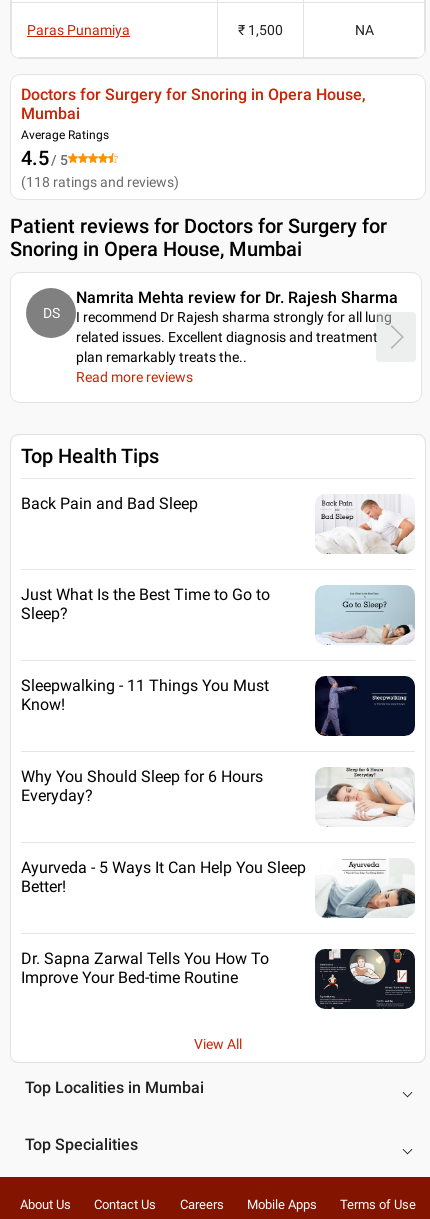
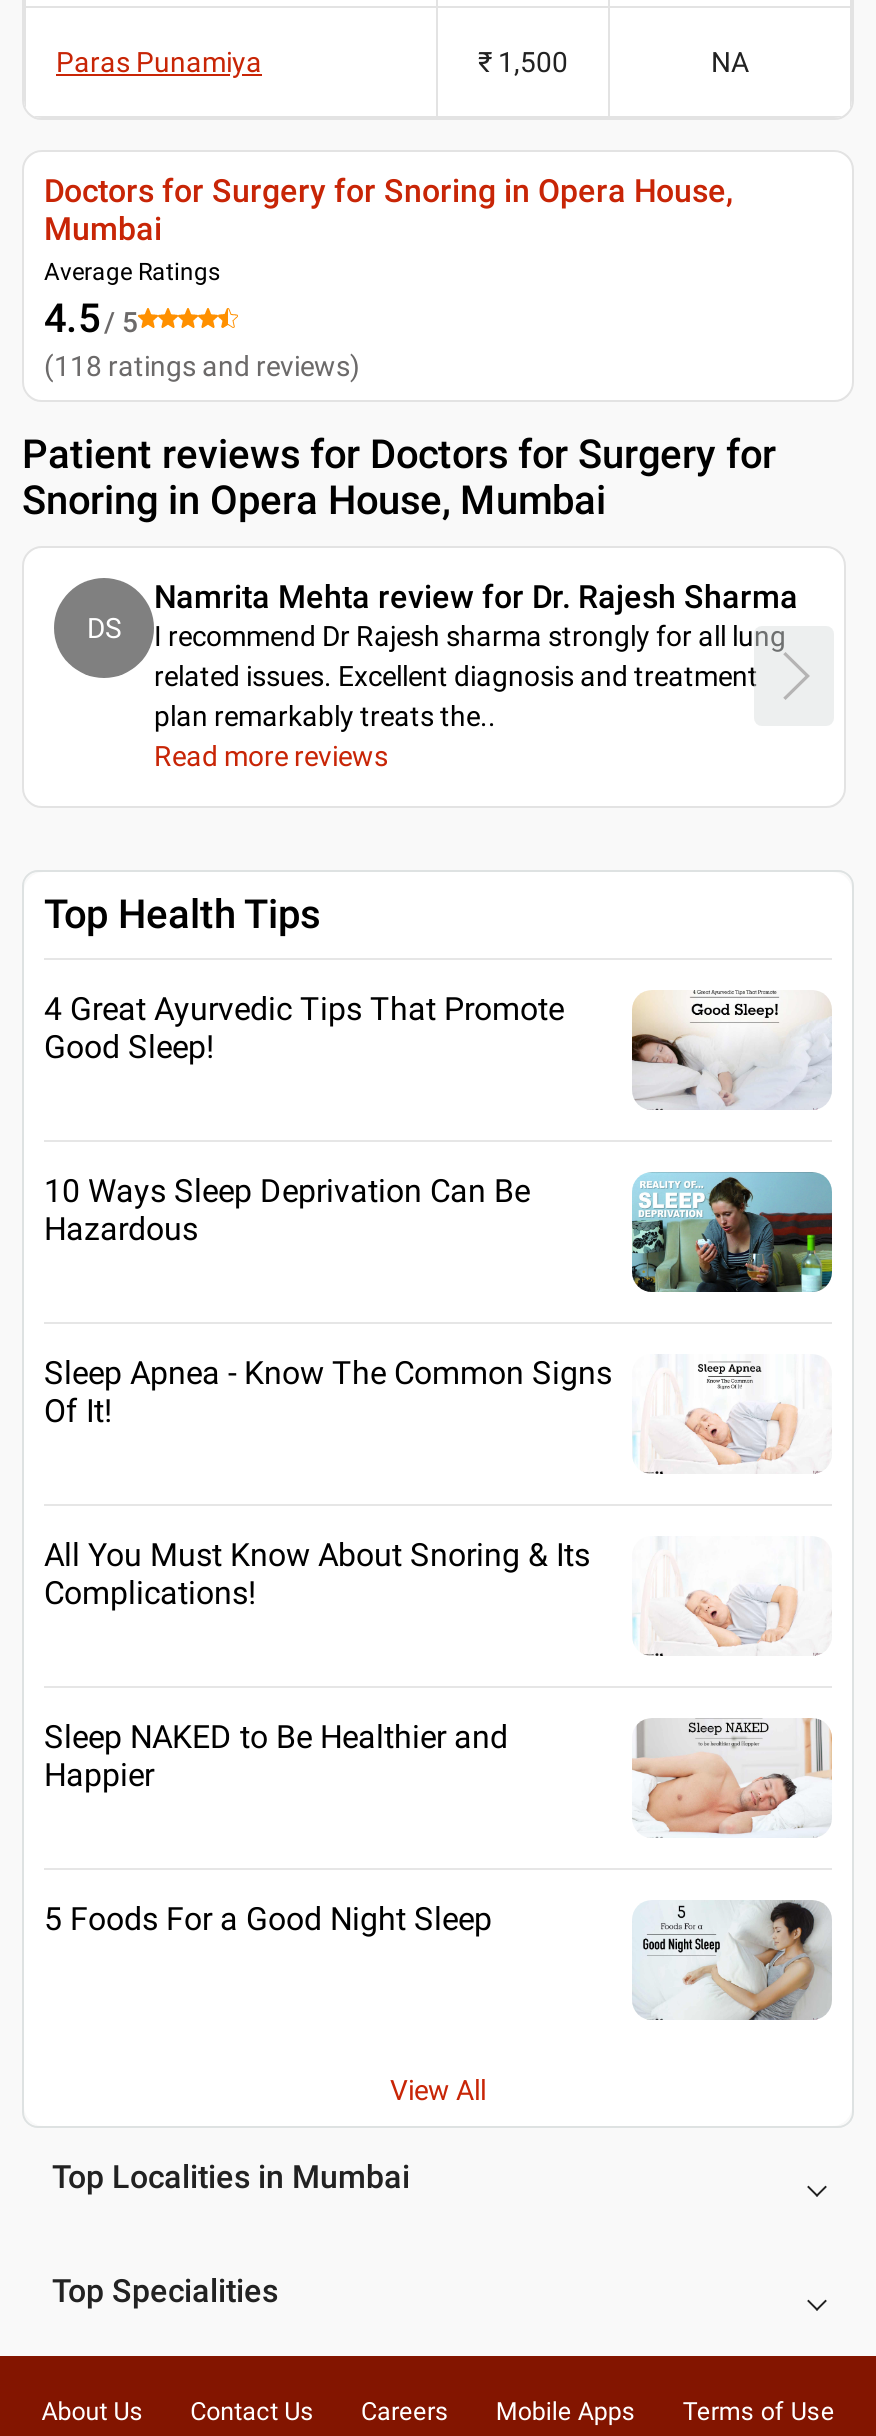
- Back Pain and Bad Sleep
+ 4 Great Ayurvedic Tips That Promote
+ Good Sleep!

- [image]
+ [image]

- Just What Is the Best Time to Go to
- Sleep?
+ 10 Ways Sleep Deprivation Can Be
+ Hazardous

- [image]
+ [image]

- Sleepwalking - 11 Things You Must
- Know!
+ Sleep Apnea - Know The Common Signs
+ Of It!

- [image]
+ [image]

- Why You Should Sleep for 6 Hours
- Everyday?
+ All You Must Know About Snoring & Its
+ Complications!

- [image]
+ [image]

- Ayurveda - 5 Ways It Can Help You Sleep
- Better!
+ Sleep NAKED to Be Healthier and
+ Happier

- [image]
+ [image]

- Dr. Sapna Zarwal Tells You How To
- Improve Your Bed-time Routine
+ 5 Foods For a Good Night Sleep

- [image]
+ [image]
